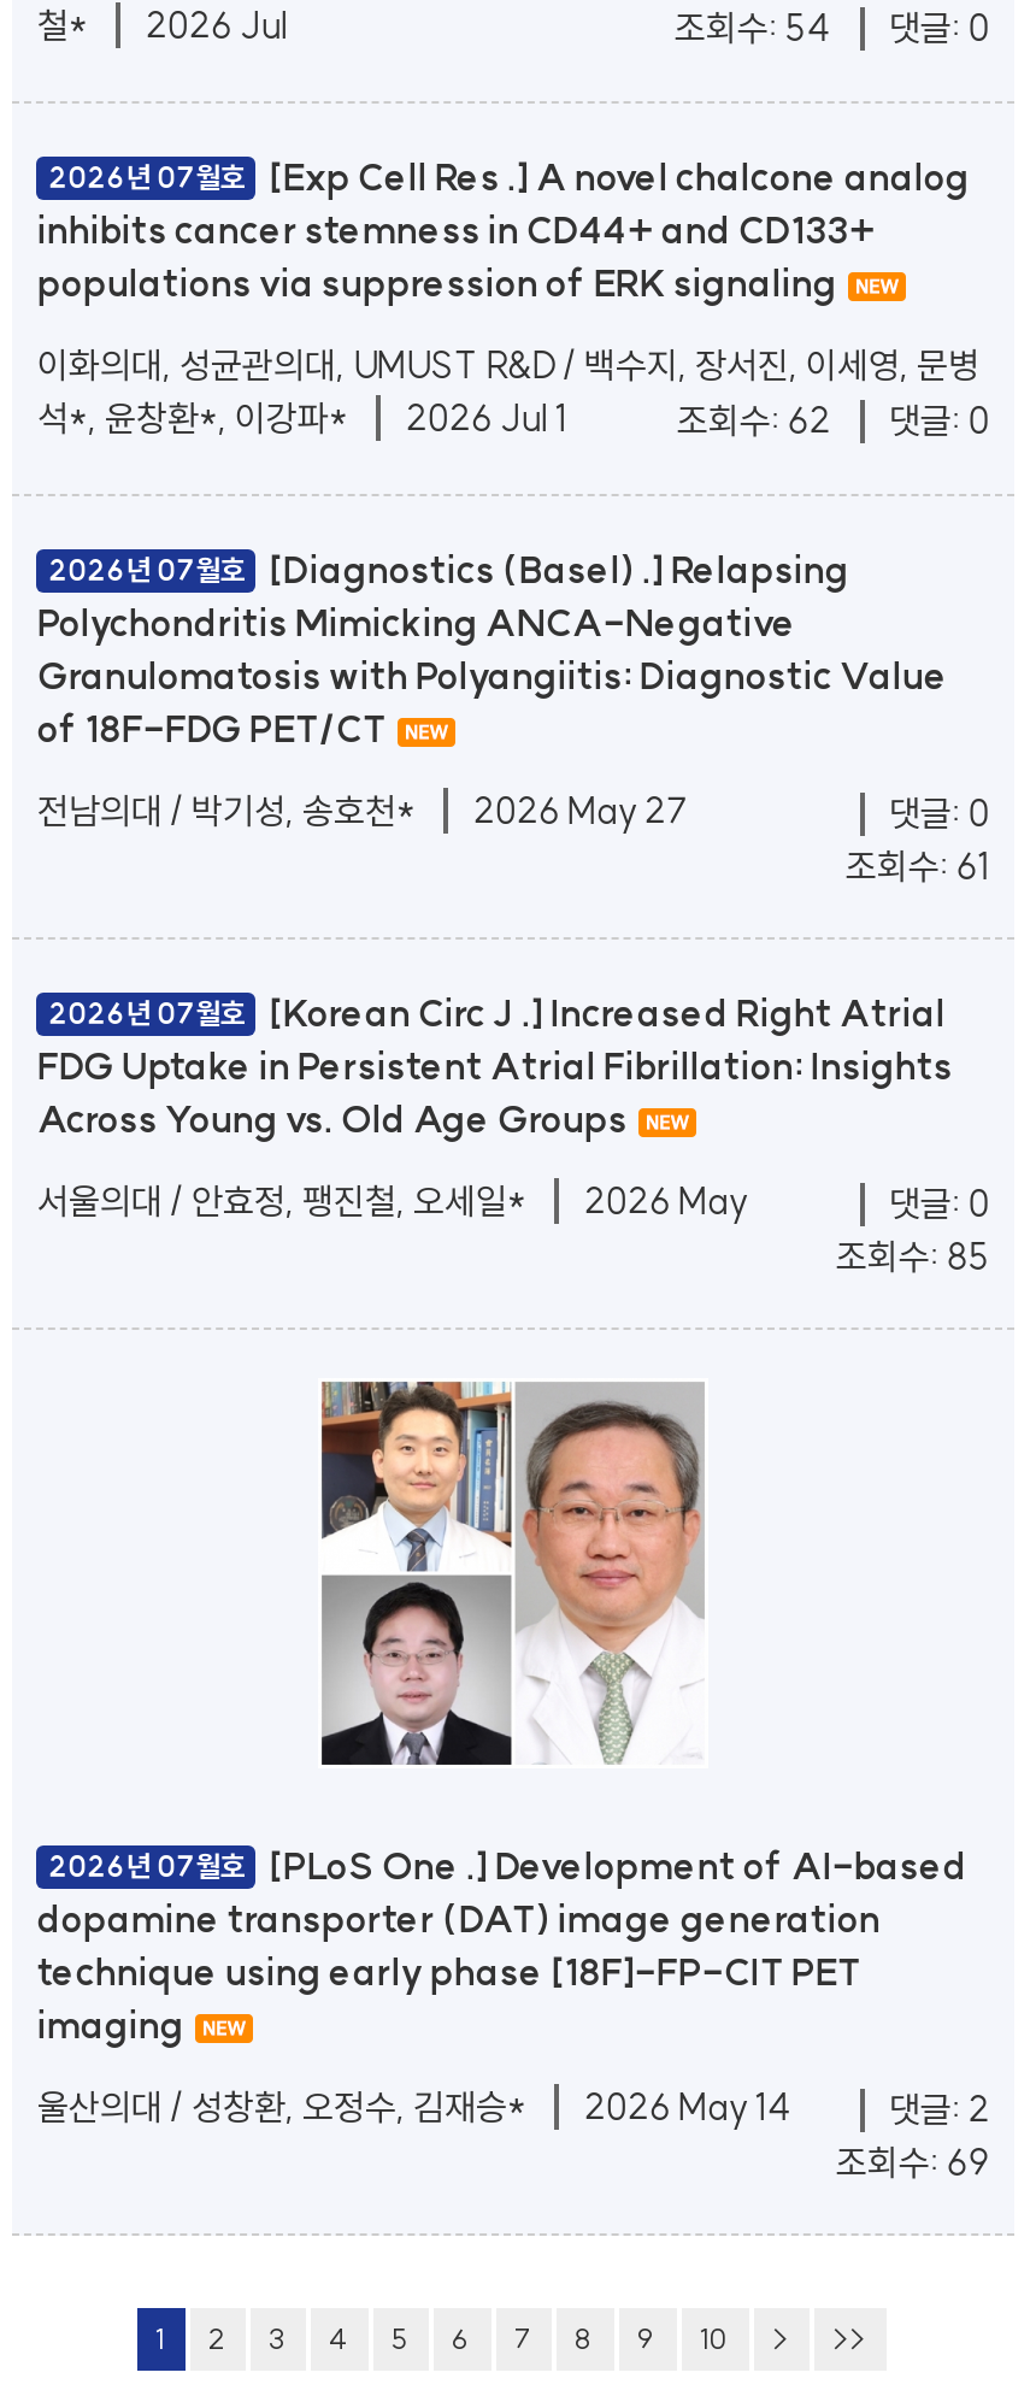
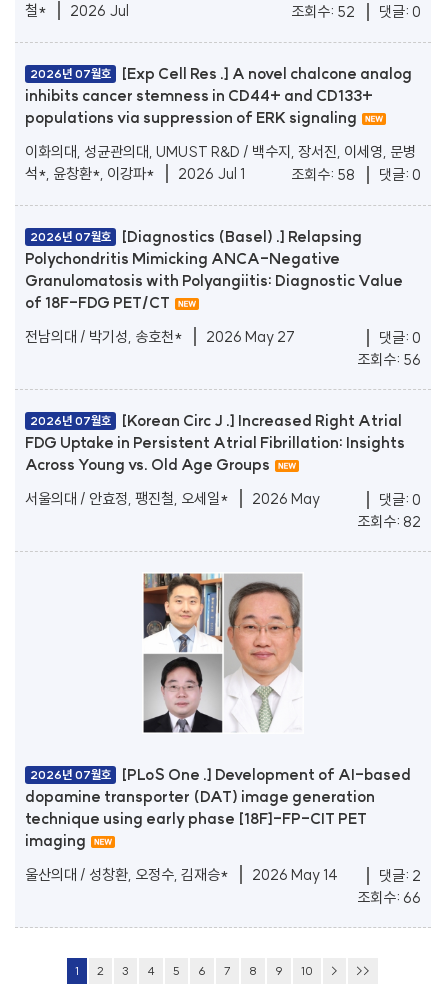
- 조회수: 54 댓글: 0
+ 조회수: 52 댓글: 0

- 조회수: 62 댓글: 0
+ 조회수: 58 댓글: 0

- 조회수: 61
+ 조회수: 56

- 조회수: 85
+ 조회수: 82

- 조회수: 69
+ 조회수: 66
